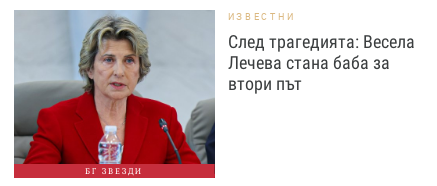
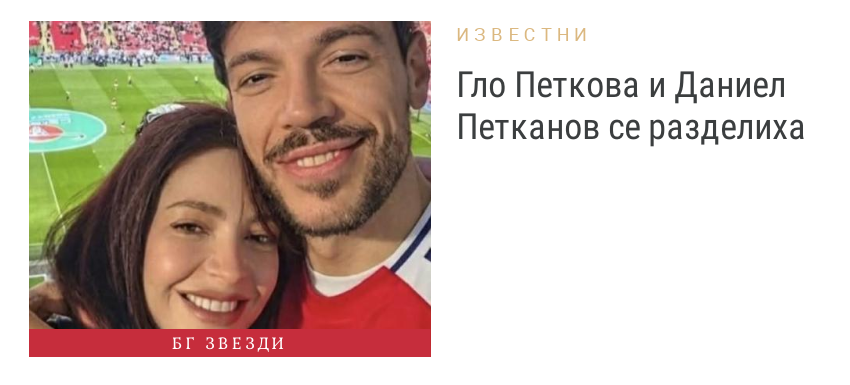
- [image]
- След трагедията: Весела
- Лечева стана баба за
- втори път
+ [image]
+ Гло Петкова и Даниел
+ Петканов се разделиха
